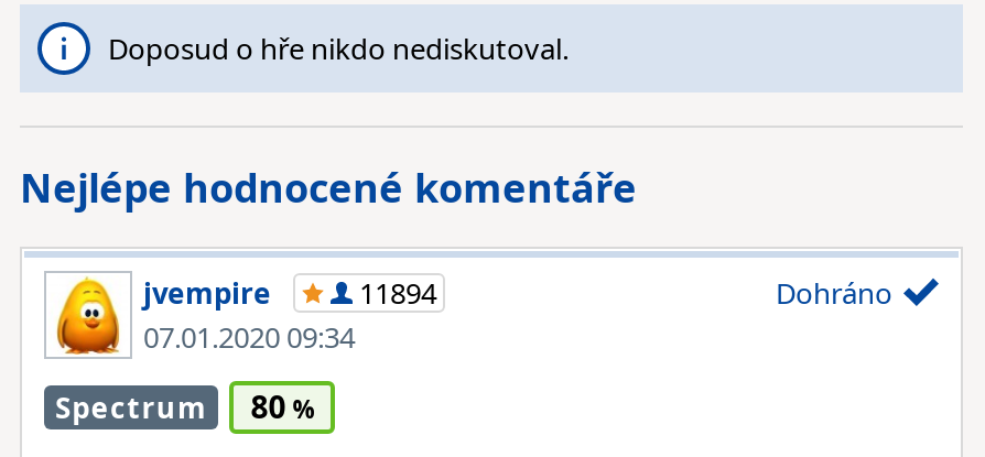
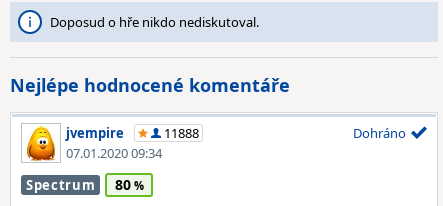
- 11894
+ 11888
